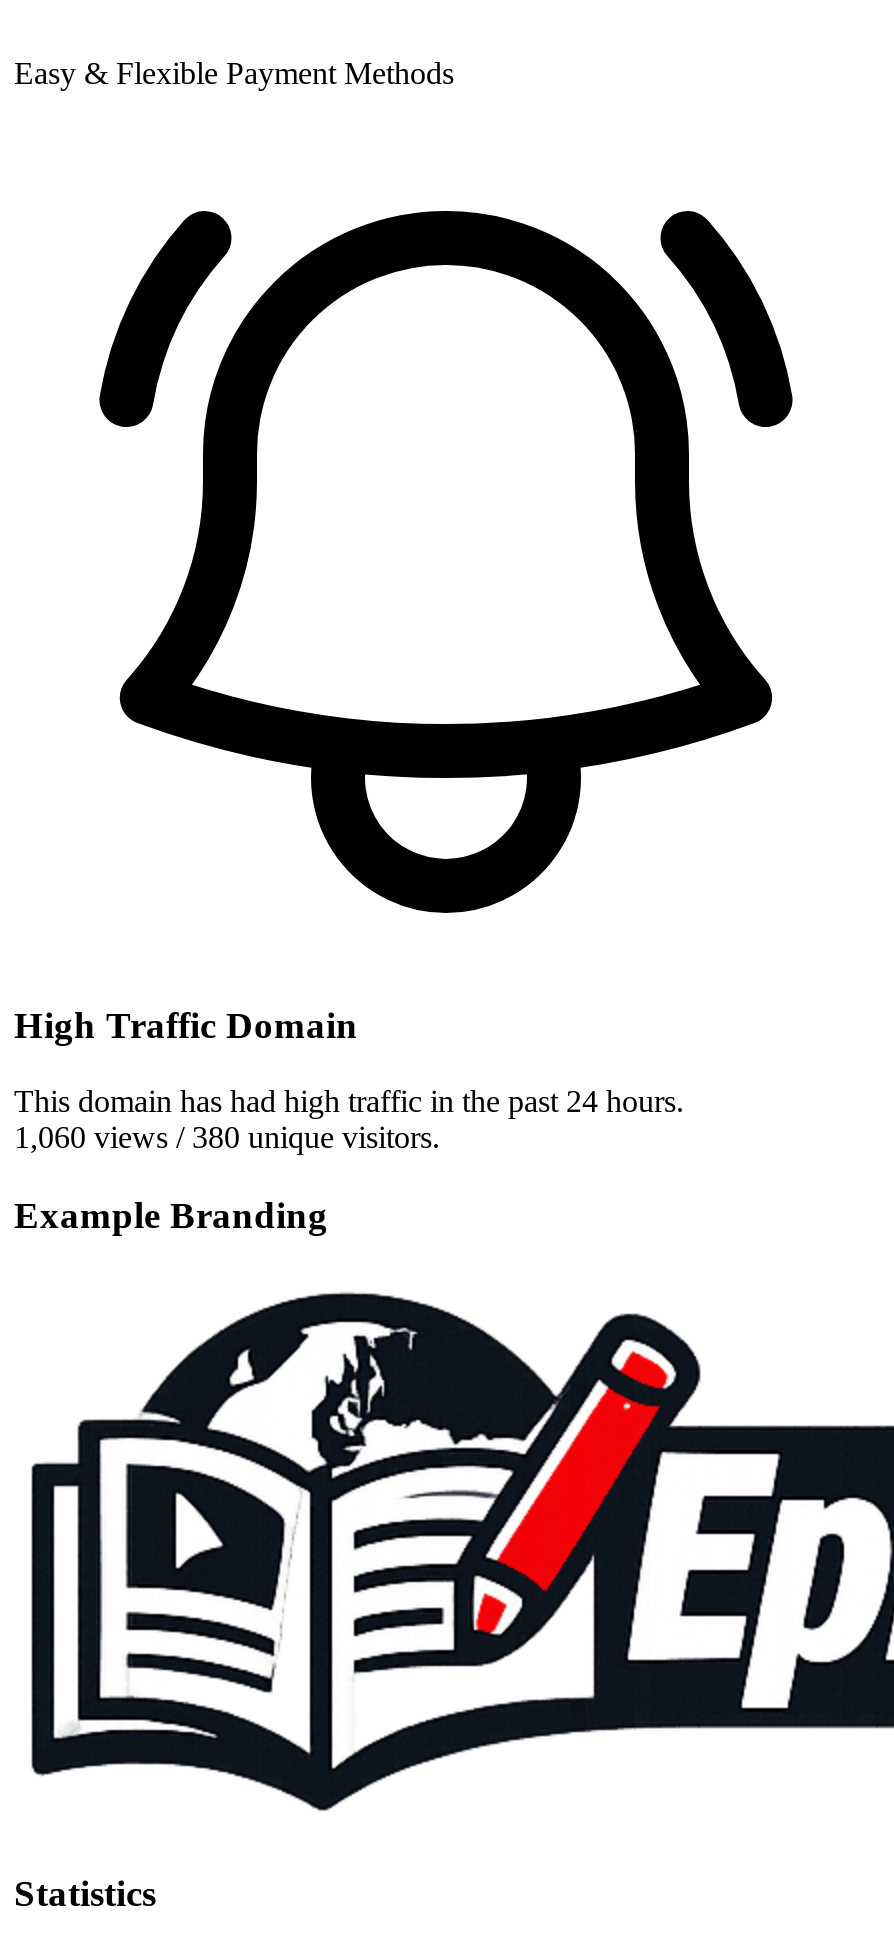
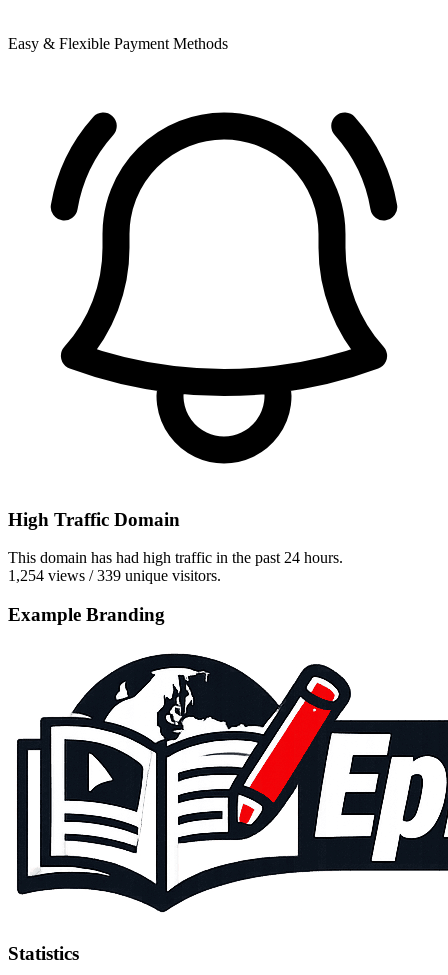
- 1,060 views / 380 unique visitors.
+ 1,254 views / 339 unique visitors.
